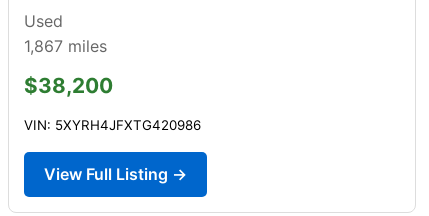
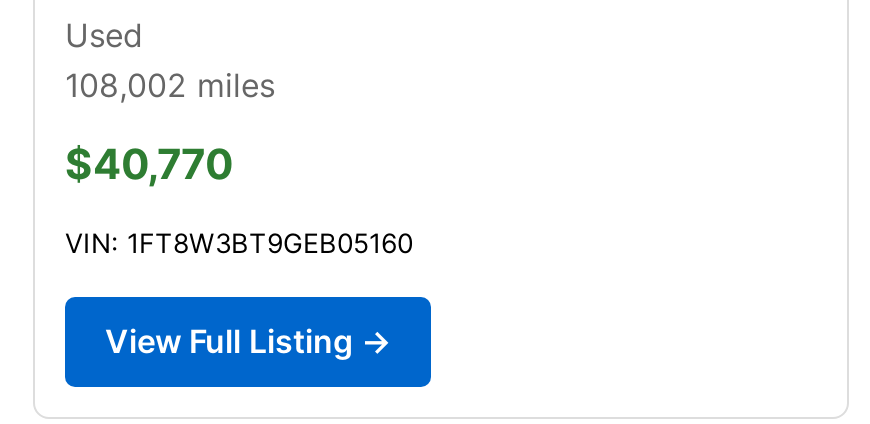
- 1,867 miles
+ 108,002 miles

- $38,200
+ $40,770

- VIN: 5XYRH4JFXTG420986
+ VIN: 1FT8W3BT9GEB05160
